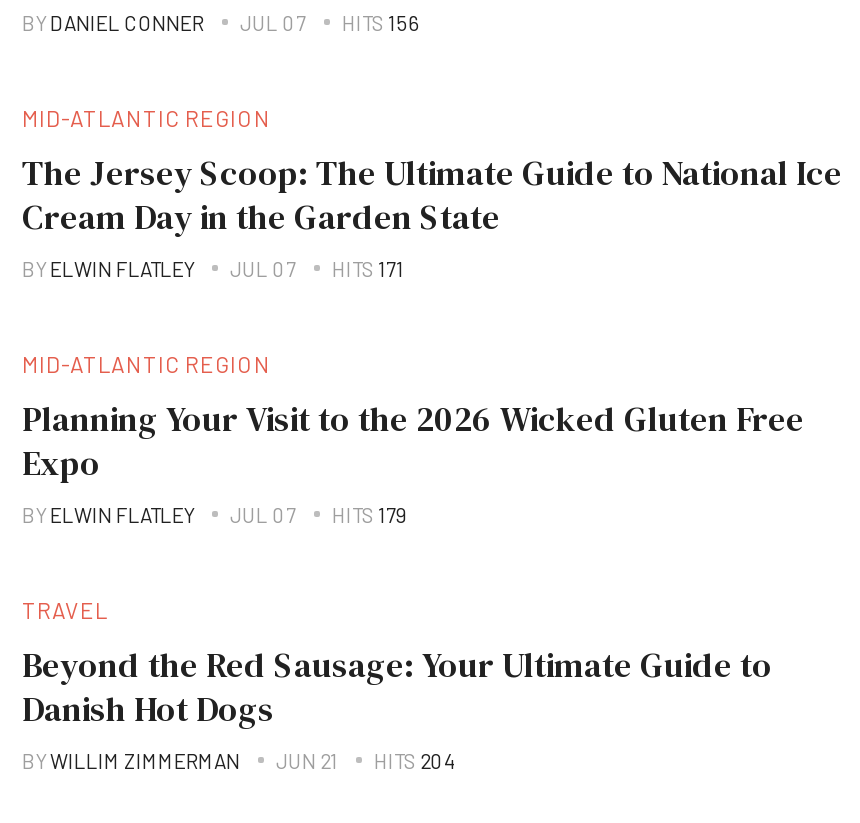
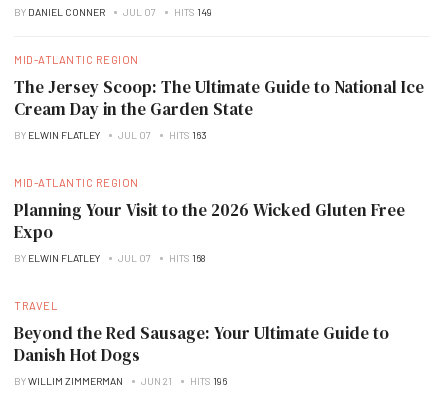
- BY DANIEL CONNER JUL 07 HITS 156
+ BY DANIEL CONNER JUL 07 HITS 149

- BY ELWIN FLATLEY JUL 07 HITS 171
+ BY ELWIN FLATLEY JUL 07 HITS 163

- BY ELWIN FLATLEY JUL 07 HITS 179
+ BY ELWIN FLATLEY JUL 07 HITS 168

- BY WILLIM ZIMMERMAN JUN 21 HITS 204
+ BY WILLIM ZIMMERMAN JUN 21 HITS 196
